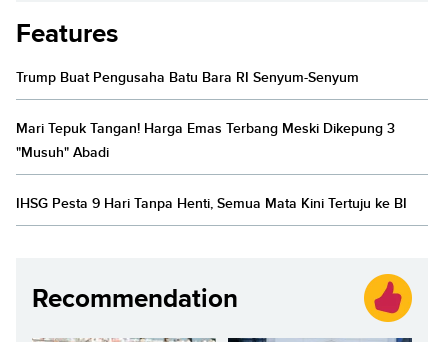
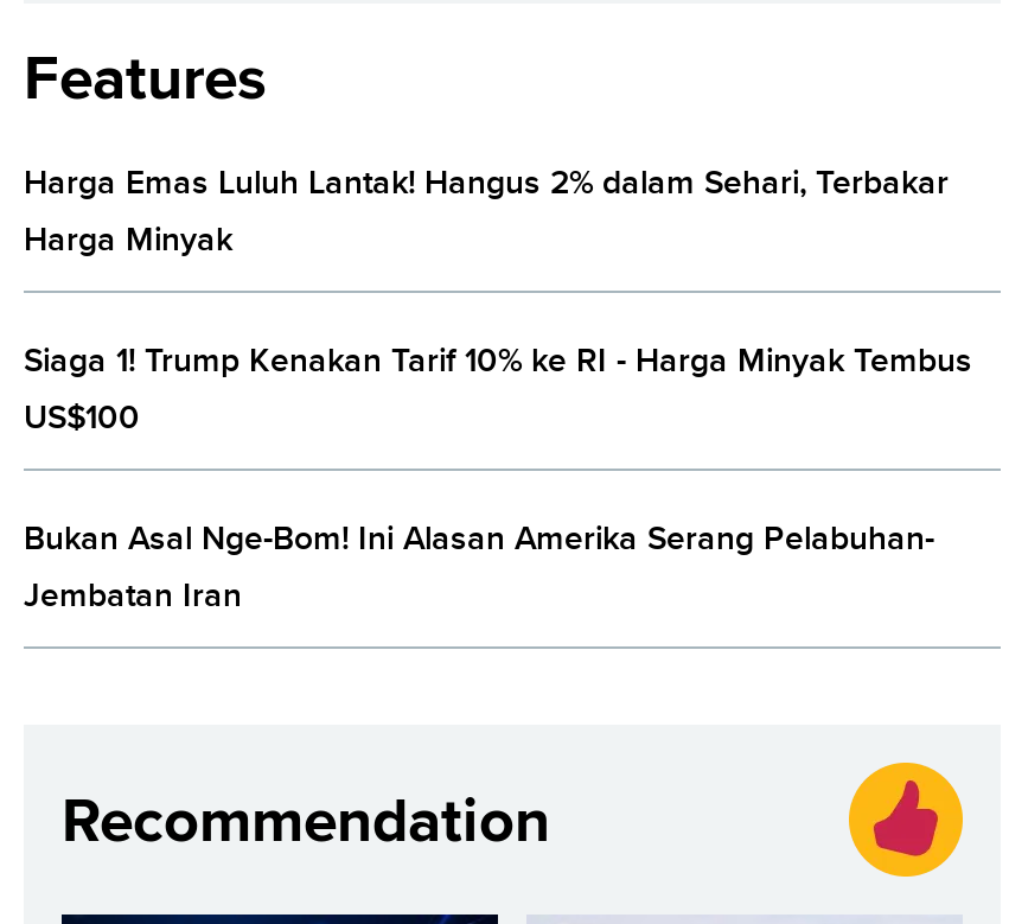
- Trump Buat Pengusaha Batu Bara RI Senyum-Senyum
- Mari Tepuk Tangan! Harga Emas Terbang Meski Dikepung 3
- "Musuh" Abadi
- IHSG Pesta 9 Hari Tanpa Henti, Semua Mata Kini Tertuju ke BI
+ Harga Emas Luluh Lantak! Hangus 2% dalam Sehari, Terbakar
+ Harga Minyak
+ Siaga 1! Trump Kenakan Tarif 10% ke RI - Harga Minyak Tembus
+ US$100
+ Bukan Asal Nge-Bom! Ini Alasan Amerika Serang Pelabuhan-
+ Jembatan Iran
